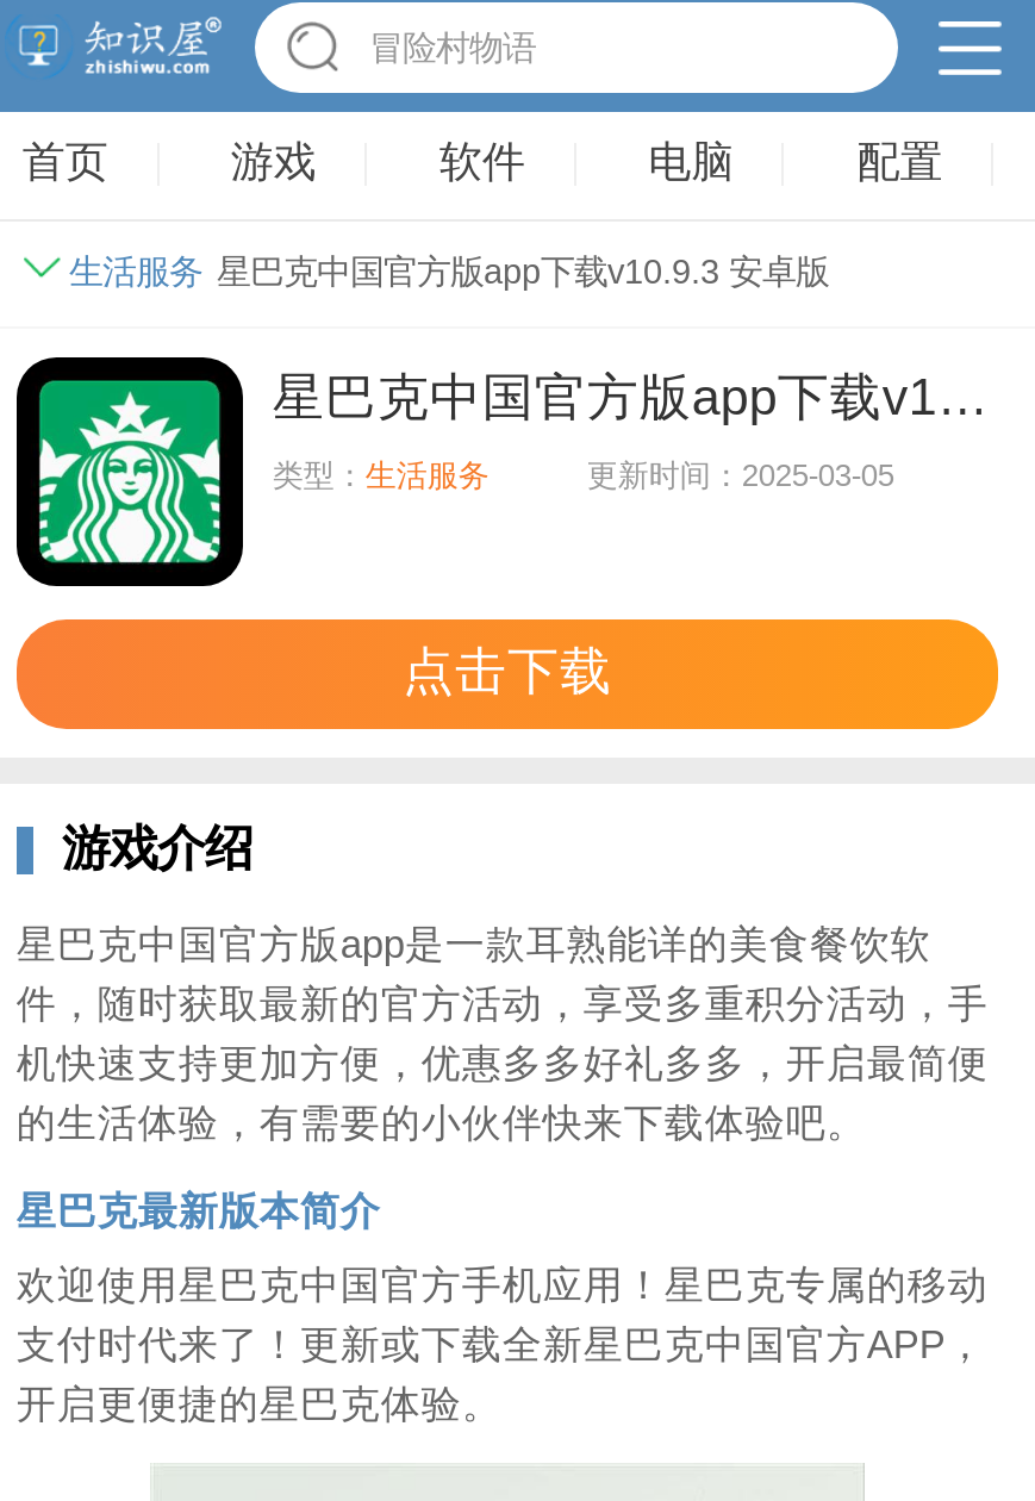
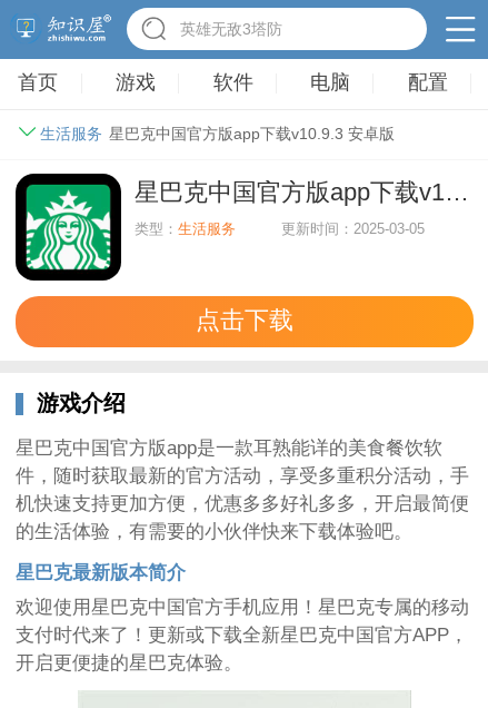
- 冒险村物语
+ 英雄无敌3塔防
